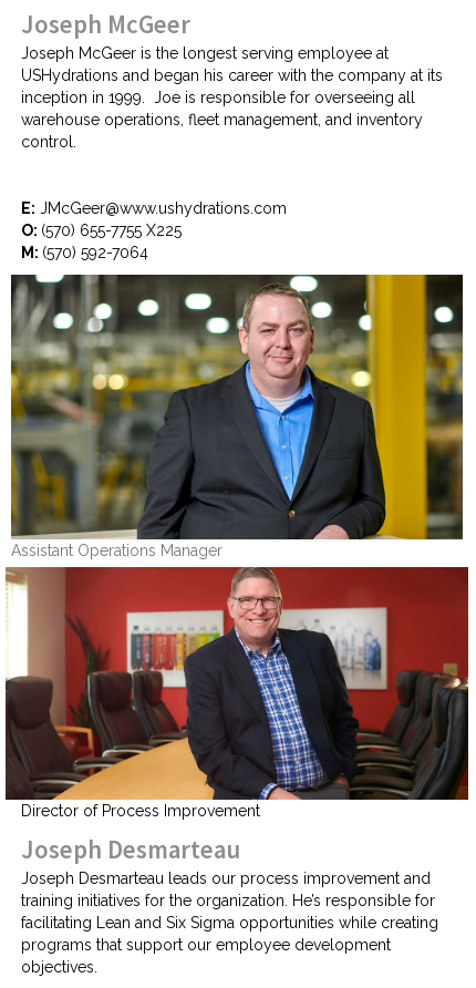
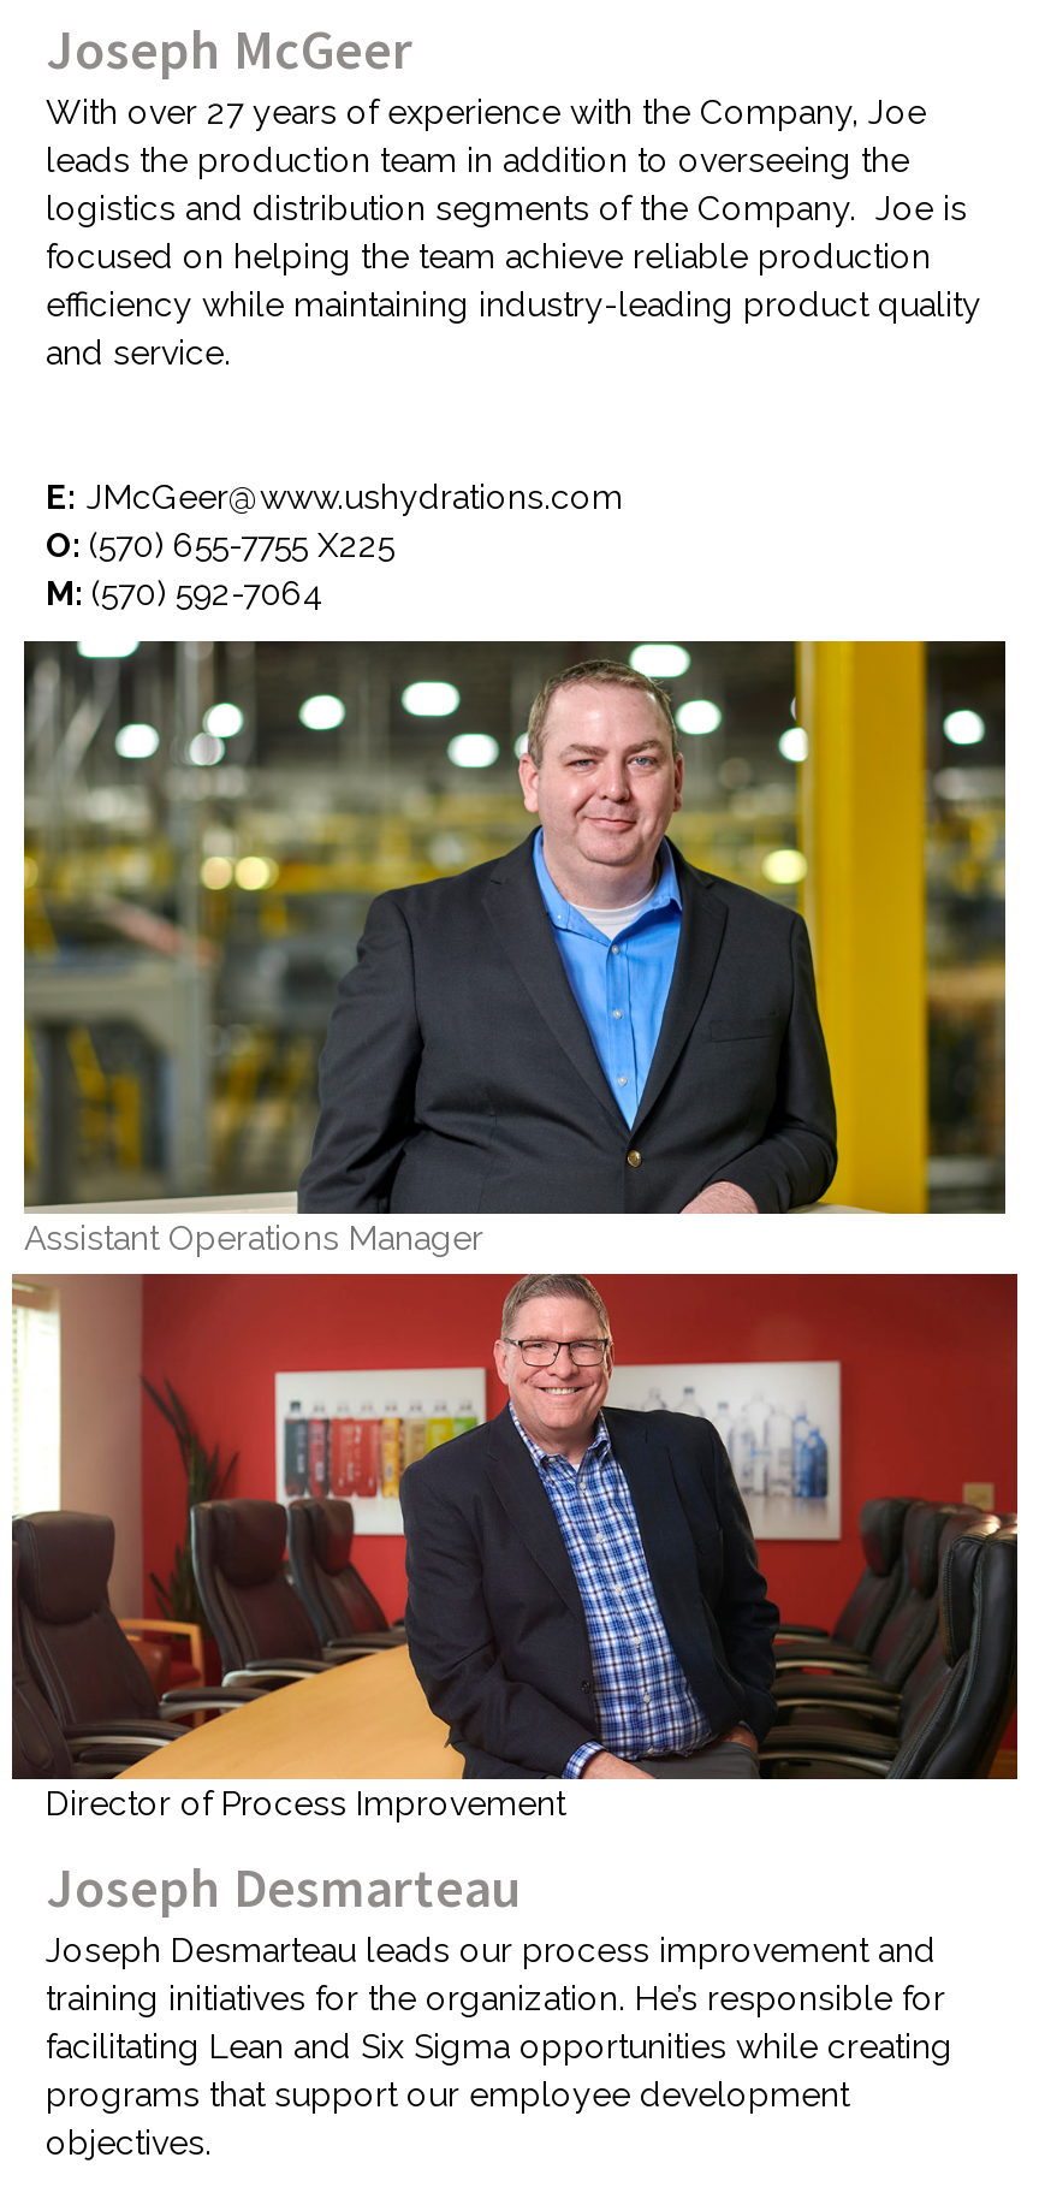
- Joseph McGeer is the longest serving employee at
- USHydrations and began his career with the company at its
- inception in 1999. Joe is responsible for overseeing all
- warehouse operations, fleet management, and inventory
- control.
+ With over 27 years of experience with the Company, Joe
+ leads the production team in addition to overseeing the
+ logistics and distribution segments of the Company. Joe is
+ focused on helping the team achieve reliable production
+ efficiency while maintaining industry-leading product quality
+ and service.
